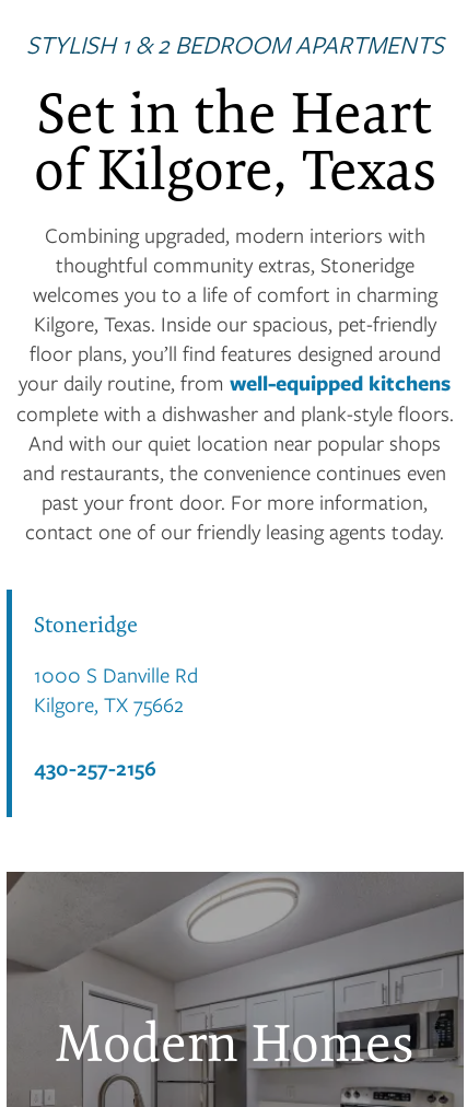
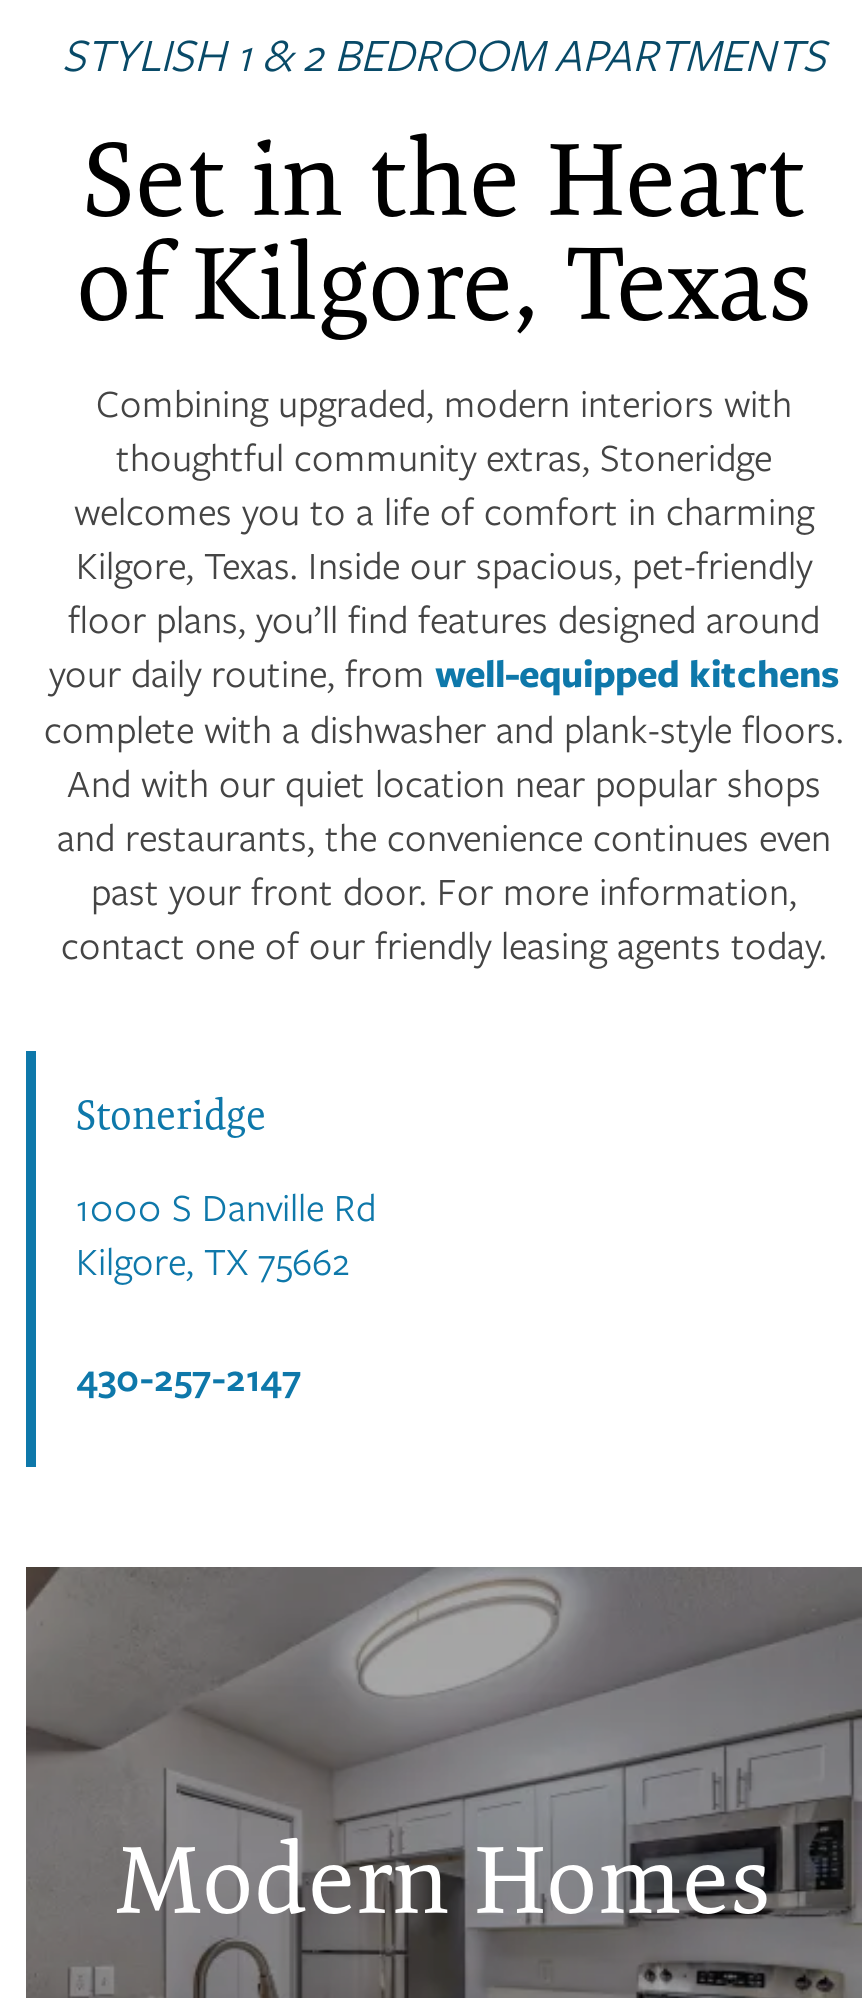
- 430-257-2156
+ 430-257-2147
